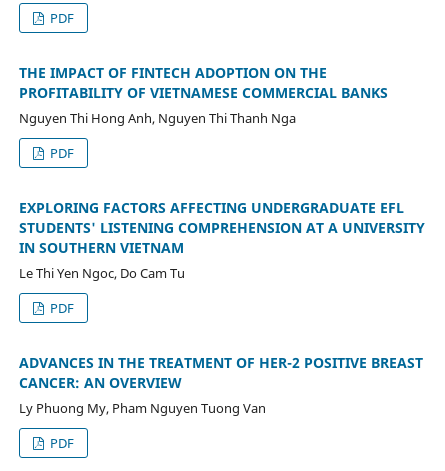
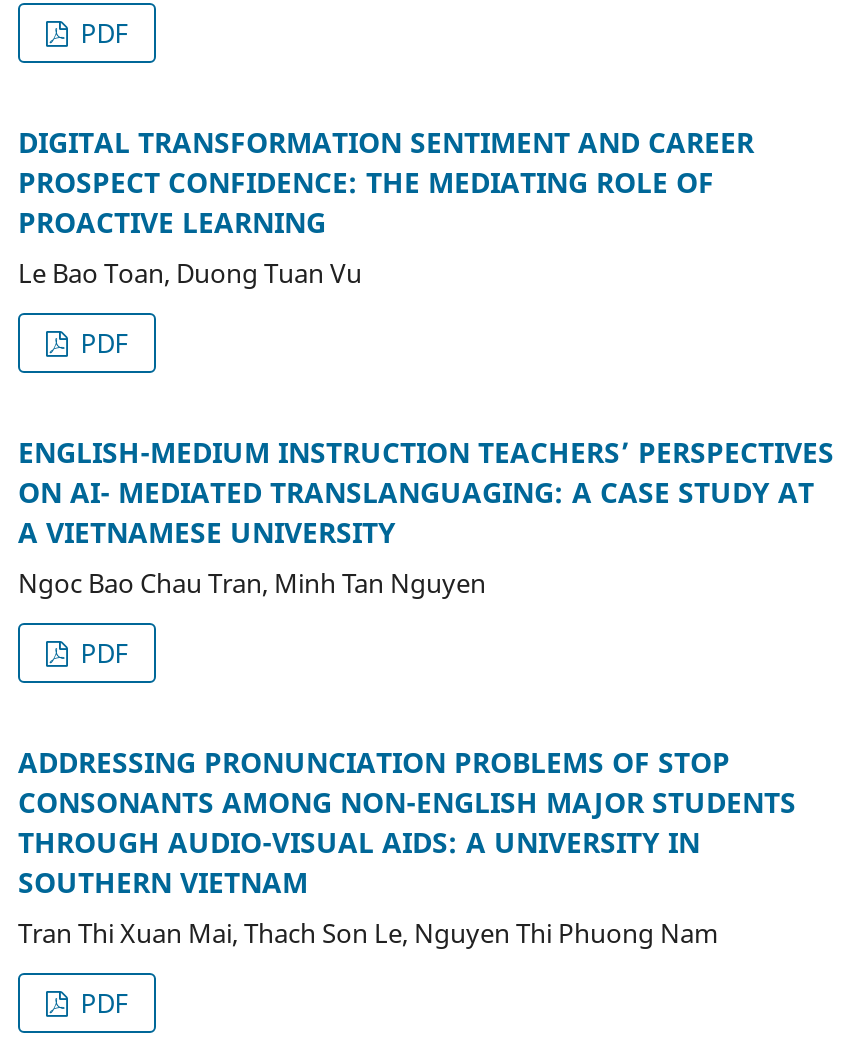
- THE IMPACT OF FINTECH ADOPTION ON THE
- PROFITABILITY OF VIETNAMESE COMMERCIAL BANKS
- Nguyen Thi Hong Anh, Nguyen Thi Thanh Nga
+ DIGITAL TRANSFORMATION SENTIMENT AND CAREER
+ PROSPECT CONFIDENCE: THE MEDIATING ROLE OF
+ PROACTIVE LEARNING
+ Le Bao Toan, Duong Tuan Vu

- EXPLORING FACTORS AFFECTING UNDERGRADUATE EFL
- STUDENTS' LISTENING COMPREHENSION AT A UNIVERSITY
- IN SOUTHERN VIETNAM
- Le Thi Yen Ngoc, Do Cam Tu
+ ENGLISH-MEDIUM INSTRUCTION TEACHERS’ PERSPECTIVES
+ ON AI- MEDIATED TRANSLANGUAGING: A CASE STUDY AT
+ A VIETNAMESE UNIVERSITY
+ Ngoc Bao Chau Tran, Minh Tan Nguyen

- ADVANCES IN THE TREATMENT OF HER-2 POSITIVE BREAST
- CANCER: AN OVERVIEW
- Ly Phuong My, Pham Nguyen Tuong Van
+ ADDRESSING PRONUNCIATION PROBLEMS OF STOP
+ CONSONANTS AMONG NON-ENGLISH MAJOR STUDENTS
+ THROUGH AUDIO-VISUAL AIDS: A UNIVERSITY IN
+ SOUTHERN VIETNAM
+ Tran Thi Xuan Mai, Thach Son Le, Nguyen Thi Phuong Nam
